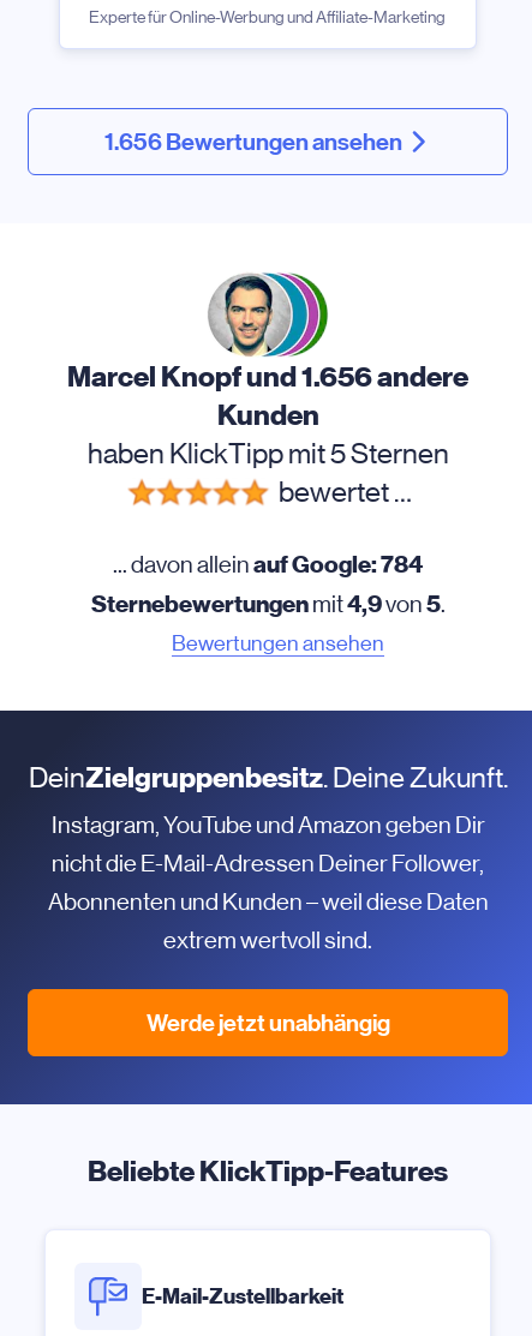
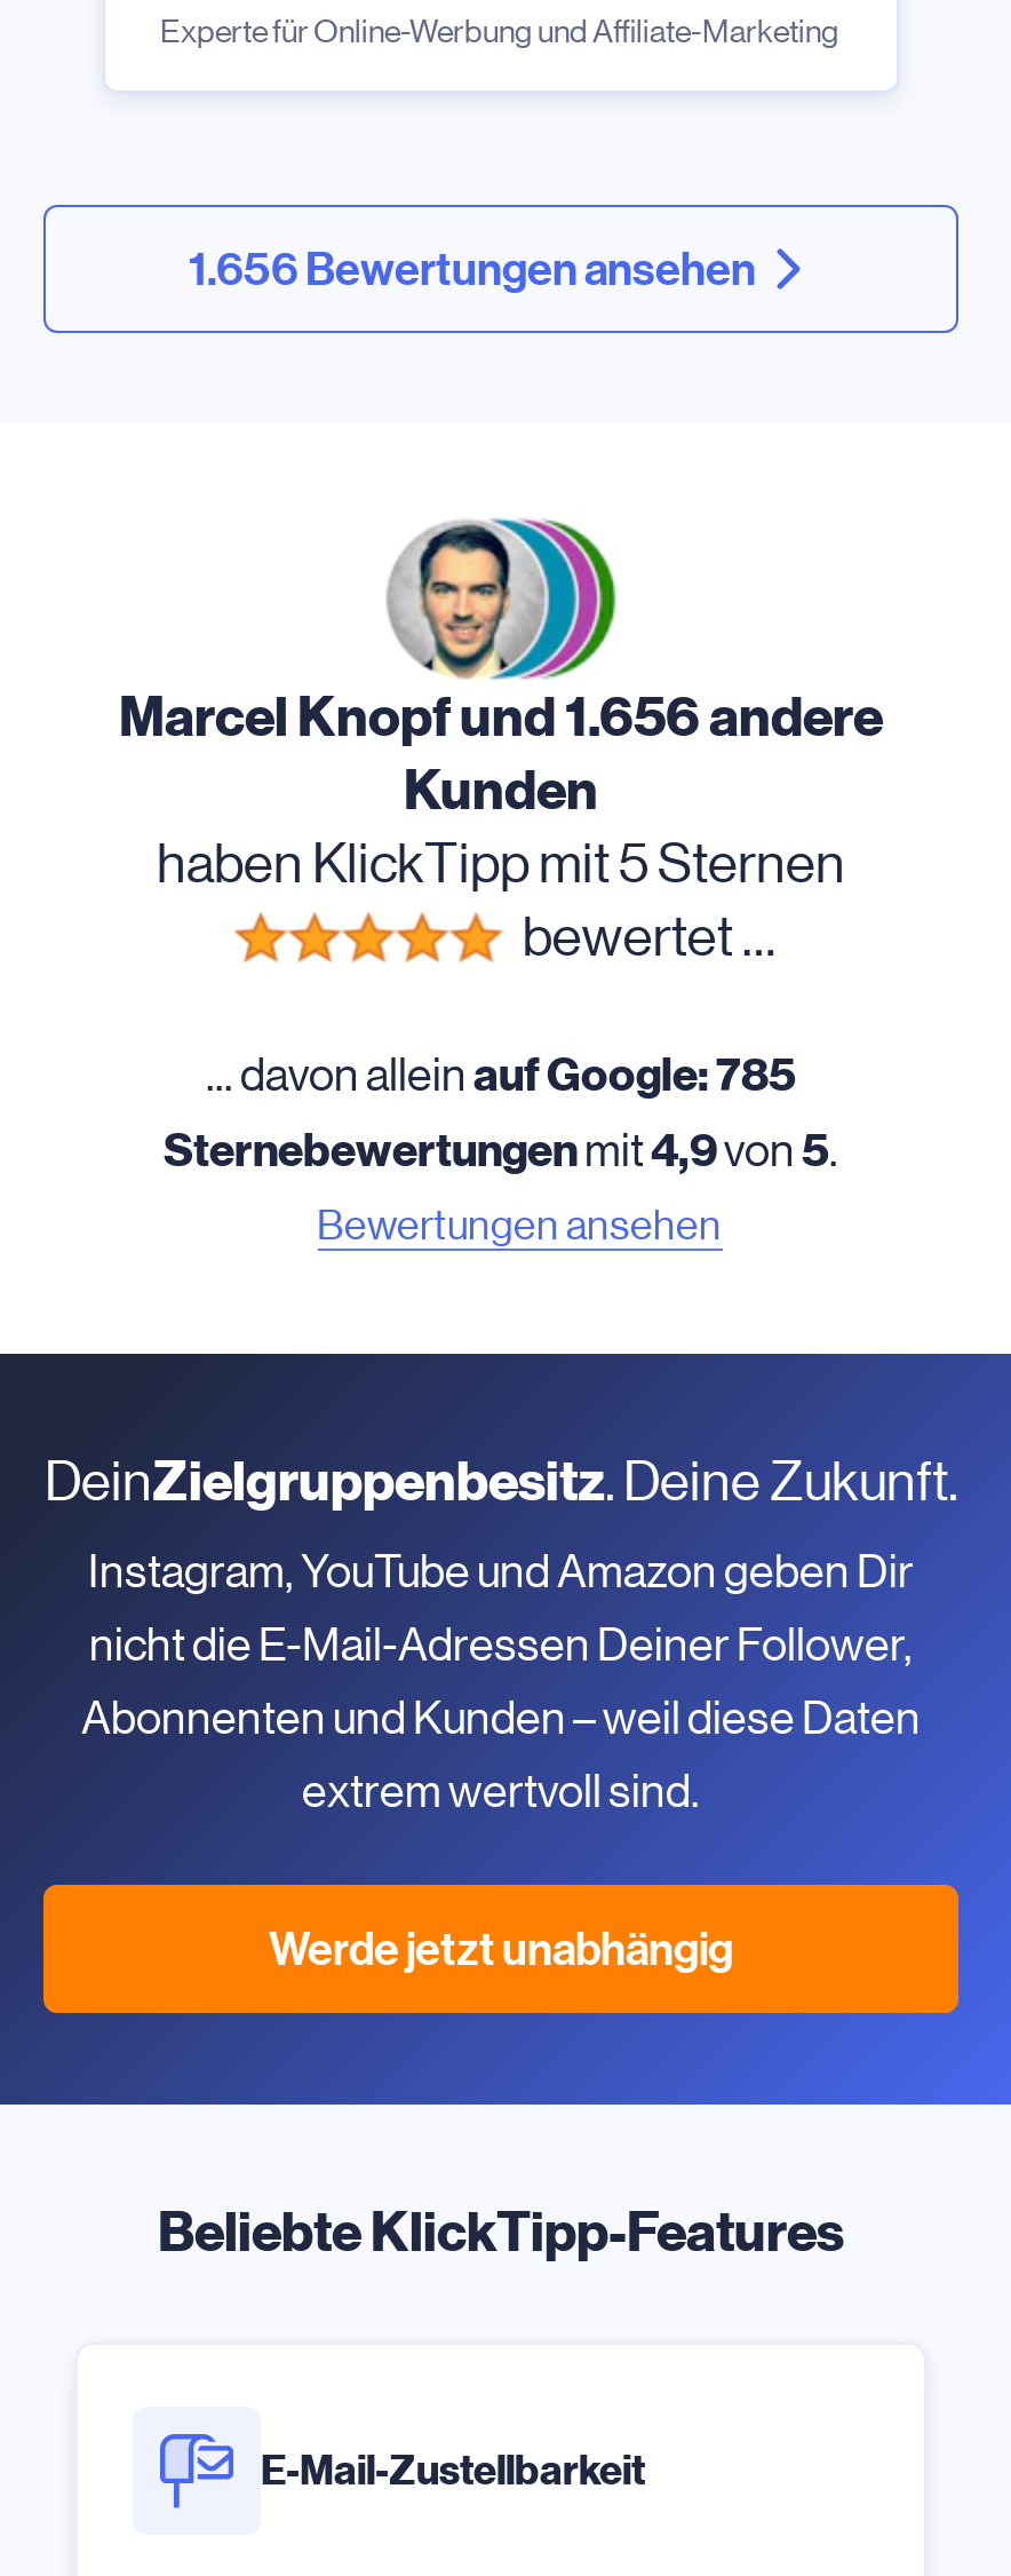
- ... davon allein auf Google: 784
+ ... davon allein auf Google: 785
